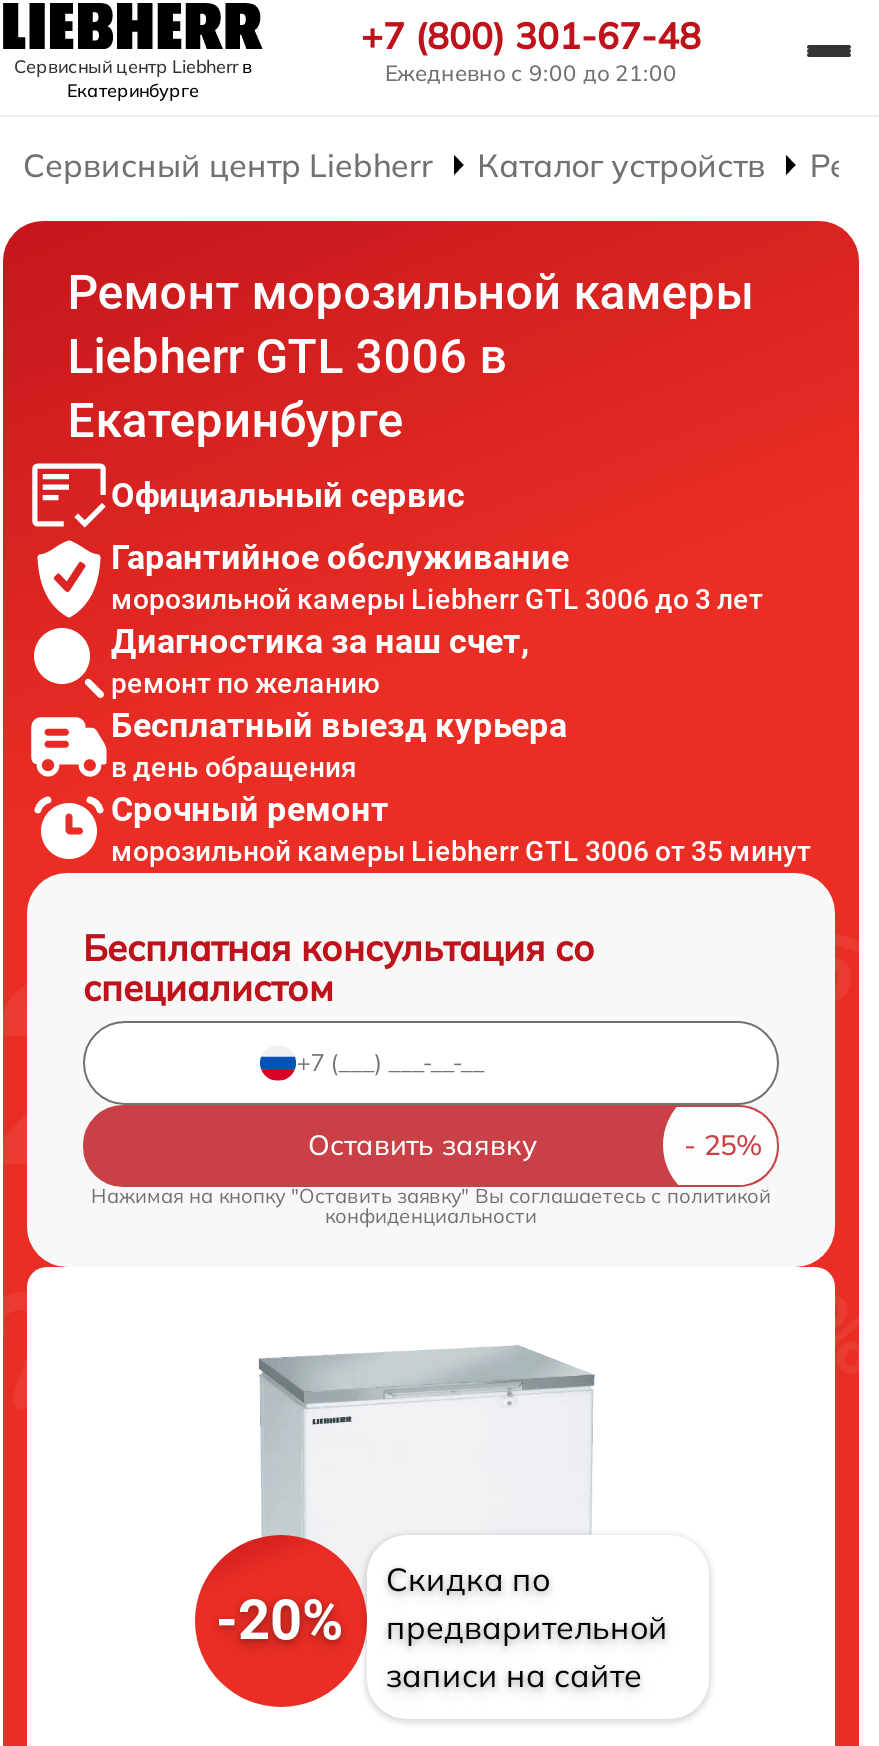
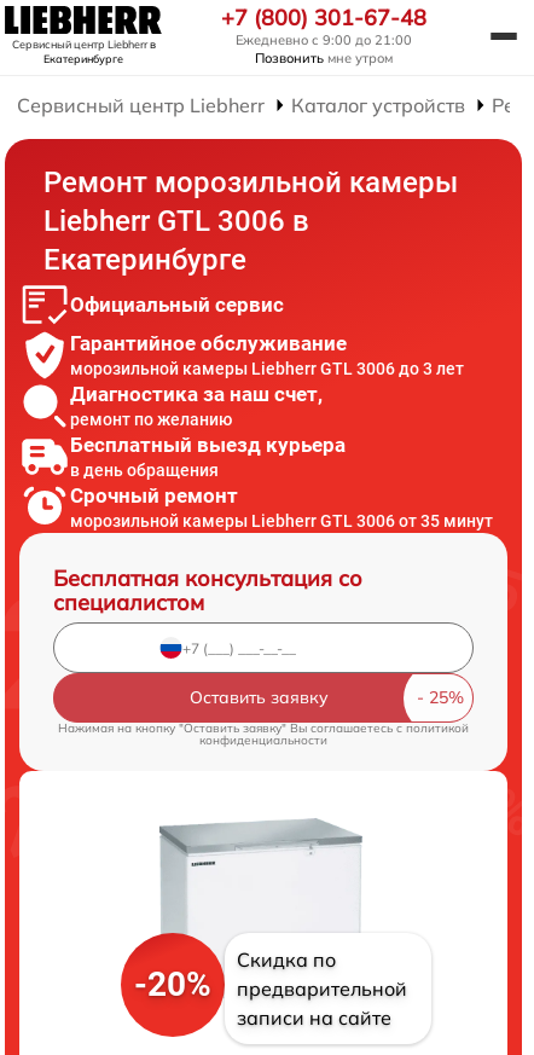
+ Позвонить мне утром
